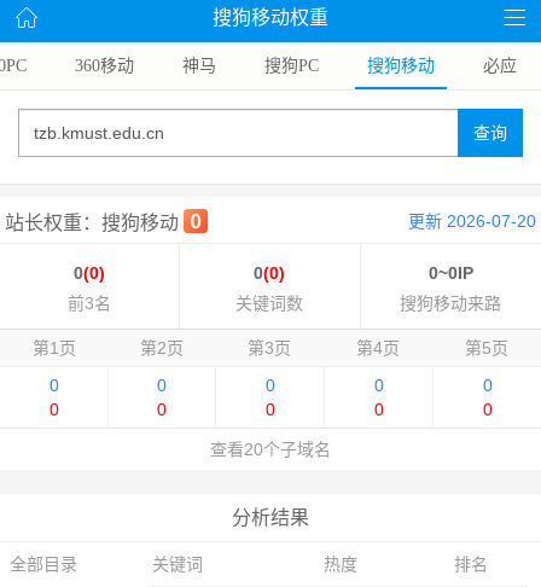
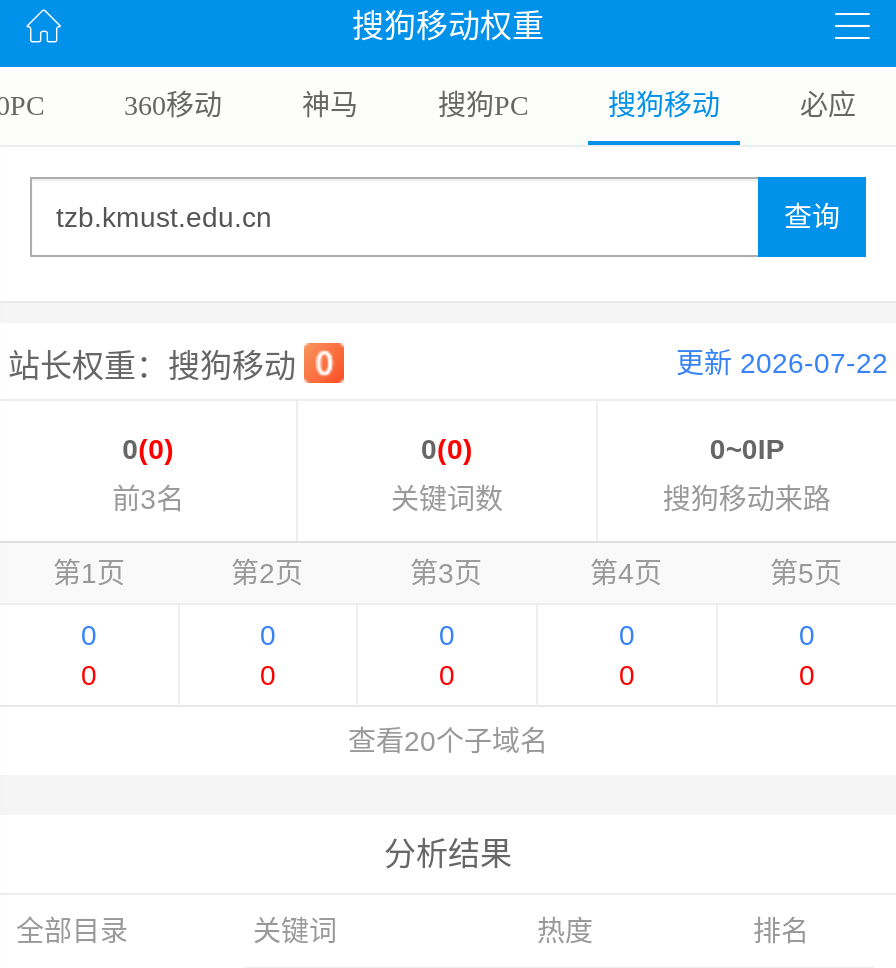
- 更新 2026-07-20
+ 更新 2026-07-22
